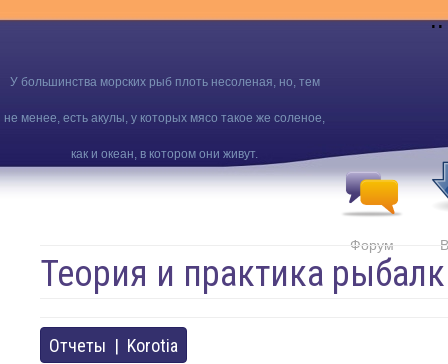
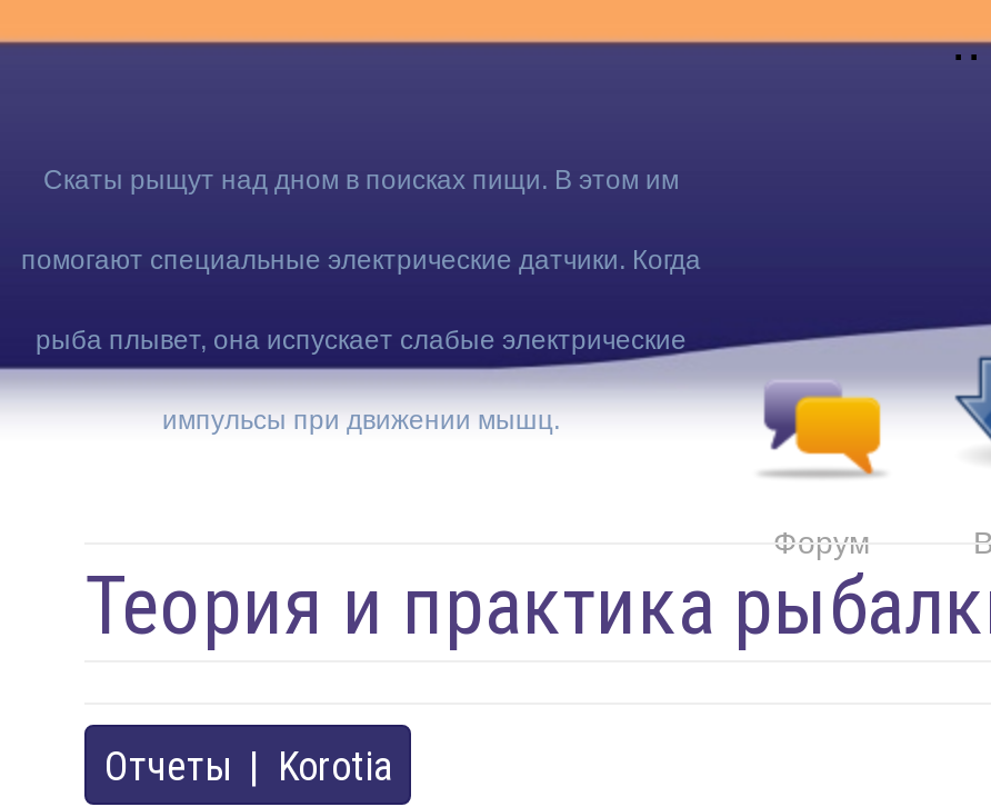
- У большинства морских рыб плоть несоленая, но, тем
- не менее, есть акулы, у которых мясо такое же соленое,
- как и океан, в котором они живут.
+ Скаты рыщут над дном в поисках пищи. В этом им
+ помогают специальные электрические датчики. Когда
+ рыба плывет, она испускает слабые электрические
+ импульсы при движении мышц.
